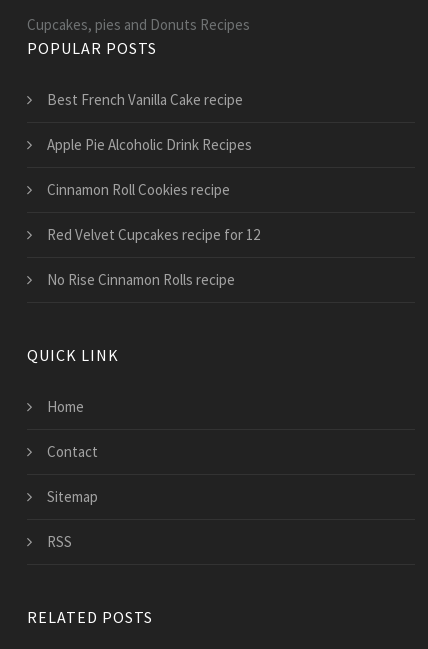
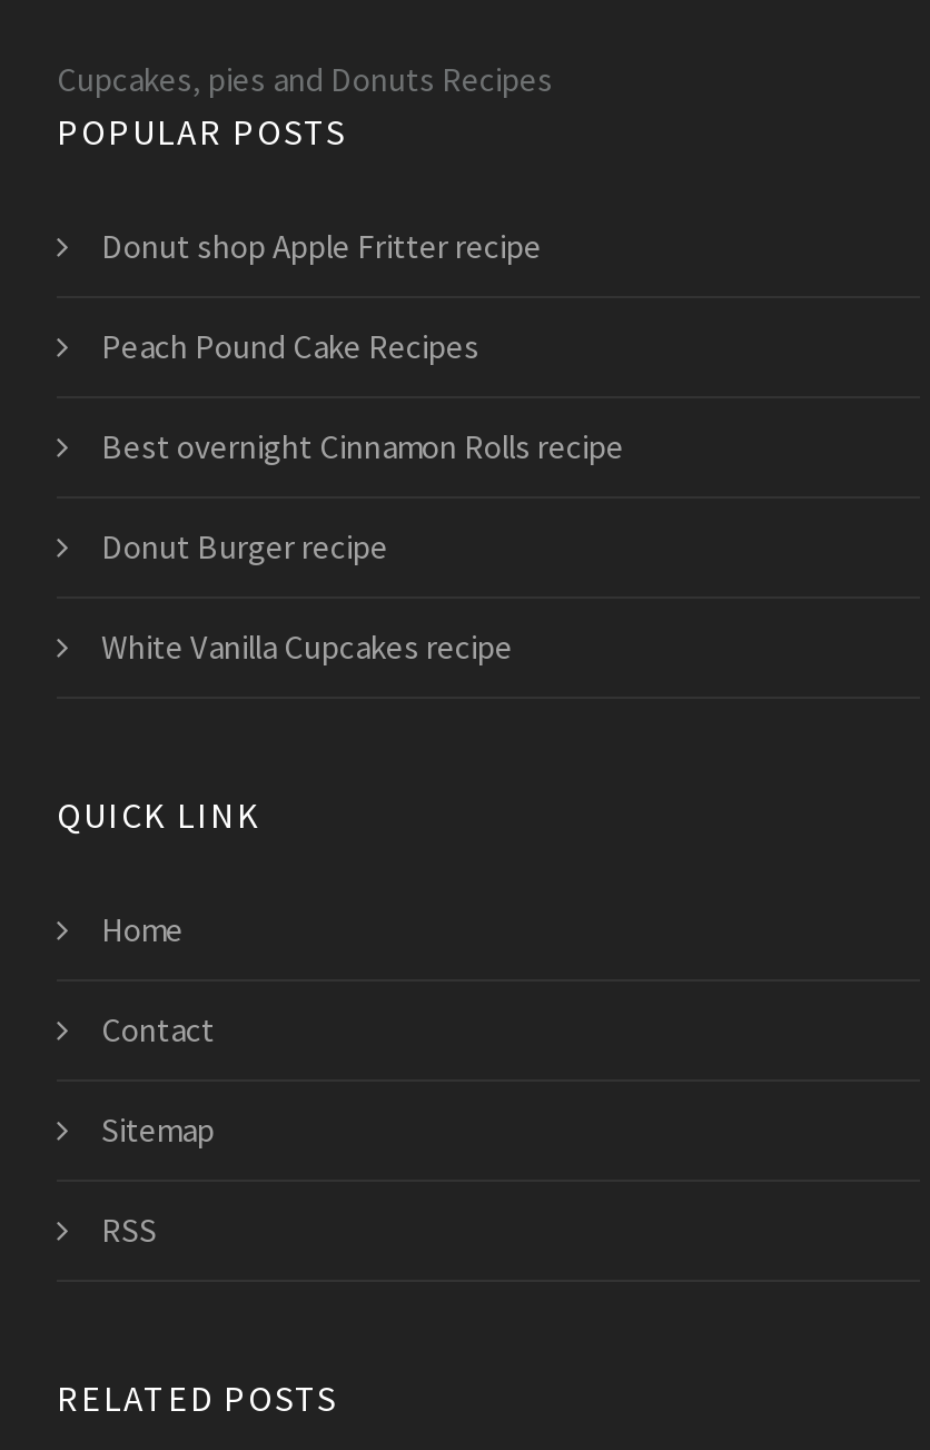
- Best French Vanilla Cake recipe
+ Donut shop Apple Fritter recipe

- Apple Pie Alcoholic Drink Recipes
+ Peach Pound Cake Recipes

- Cinnamon Roll Cookies recipe
+ Best overnight Cinnamon Rolls recipe

- Red Velvet Cupcakes recipe for 12
+ Donut Burger recipe

- No Rise Cinnamon Rolls recipe
+ White Vanilla Cupcakes recipe
